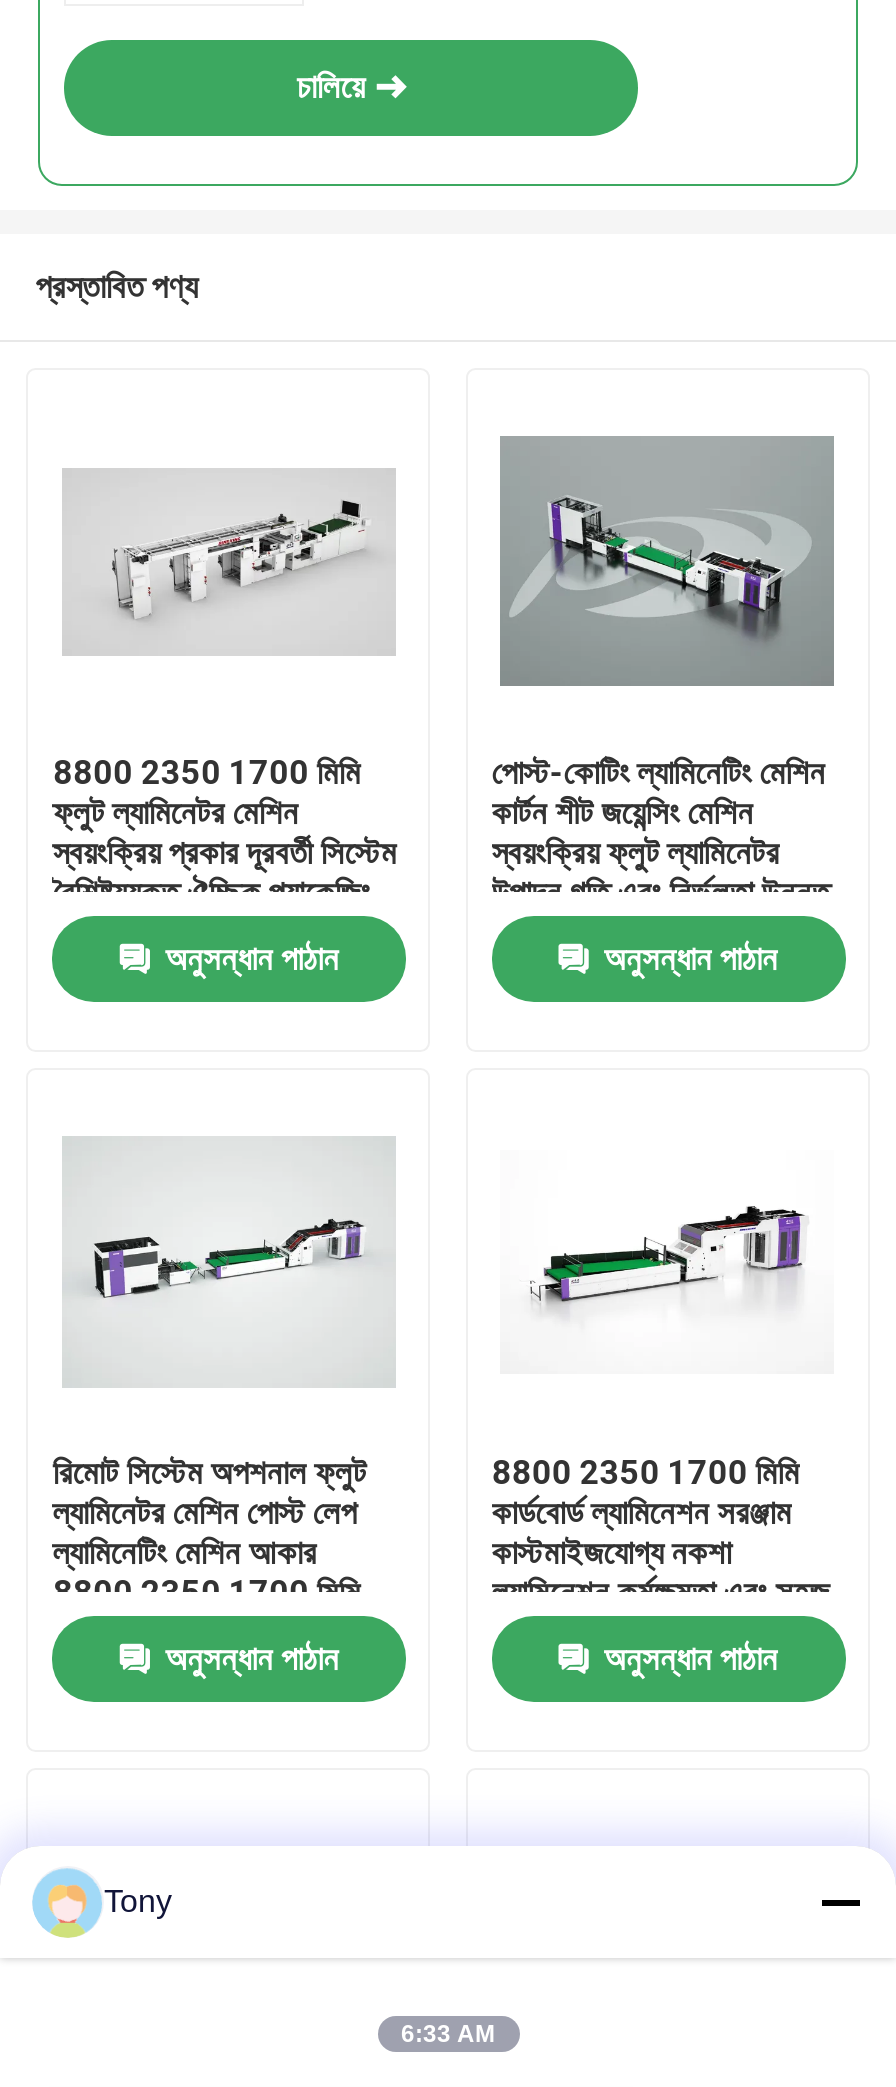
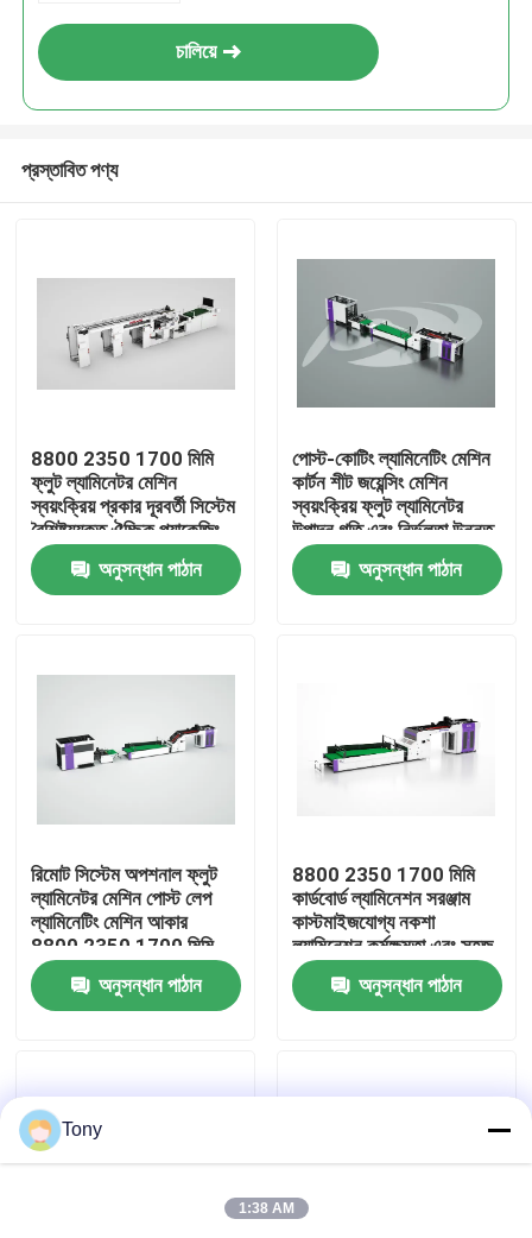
- 6:33 AM
+ 1:38 AM
